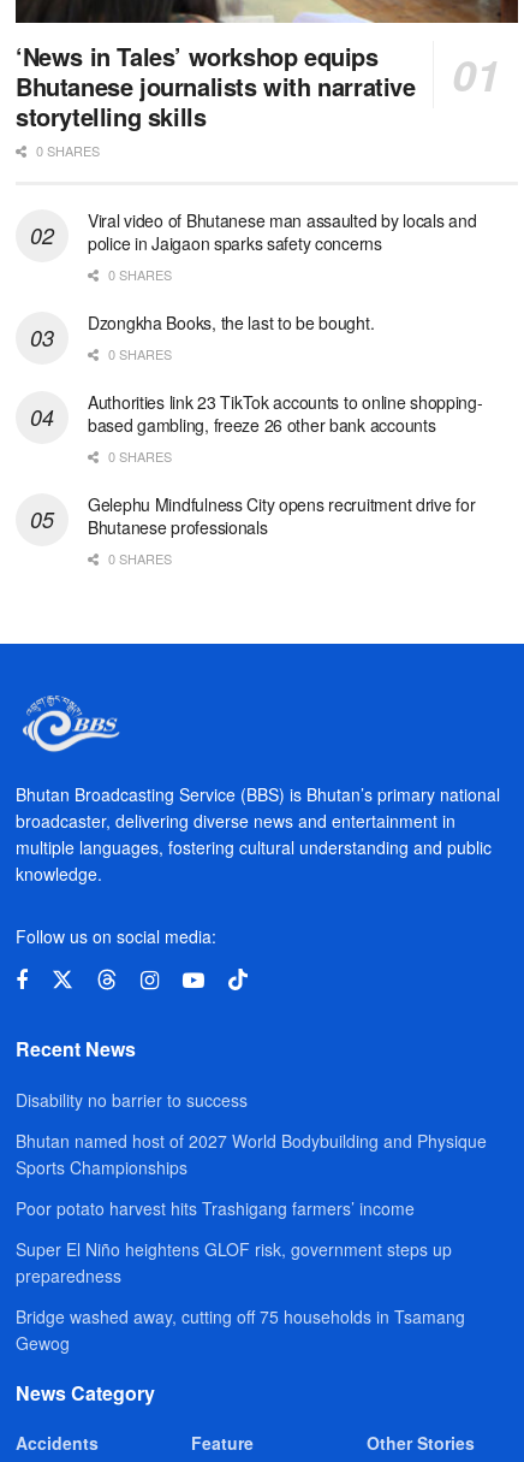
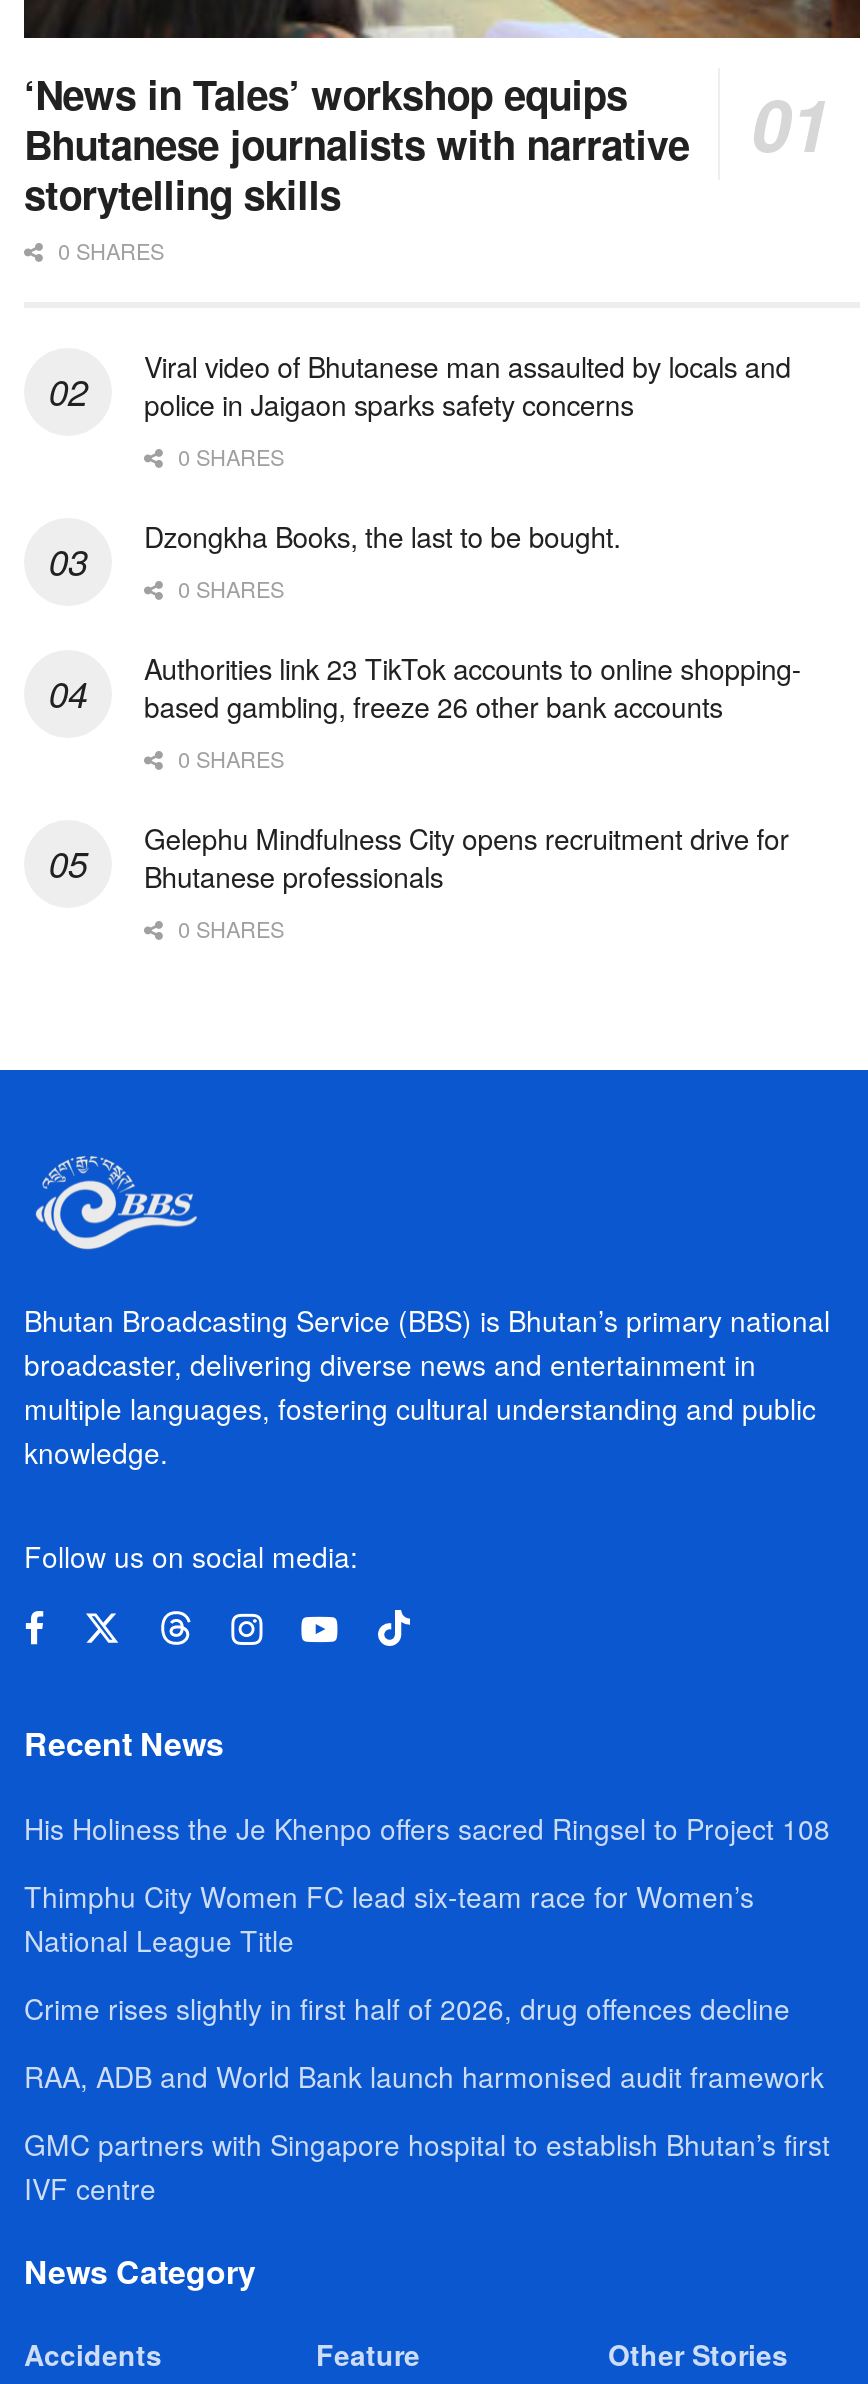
- Disability no barrier to success
+ His Holiness the Je Khenpo offers sacred Ringsel to Project 108

- Bhutan named host of 2027 World Bodybuilding and Physique
- Sports Championships
+ Thimphu City Women FC lead six-team race for Women’s
+ National League Title

- Poor potato harvest hits Trashigang farmers’ income
+ Crime rises slightly in first half of 2026, drug offences decline

- Super El Niño heightens GLOF risk, government steps up
- preparedness
+ RAA, ADB and World Bank launch harmonised audit framework

- Bridge washed away, cutting off 75 households in Tsamang
- Gewog
+ GMC partners with Singapore hospital to establish Bhutan’s first
+ IVF centre
